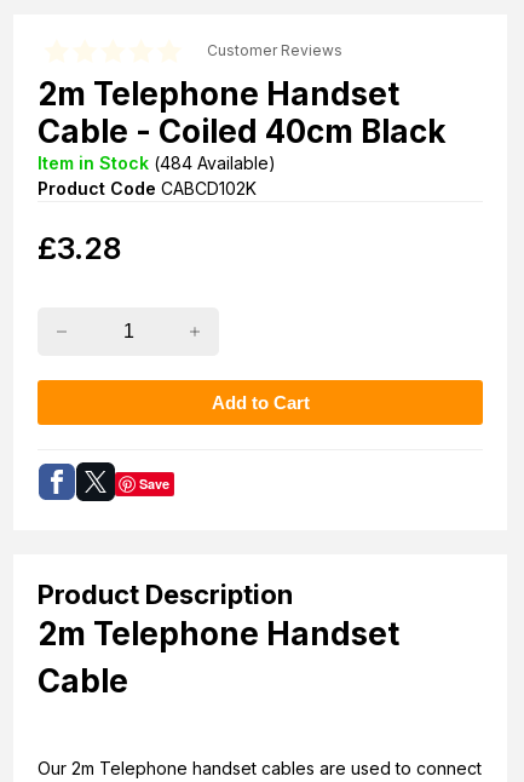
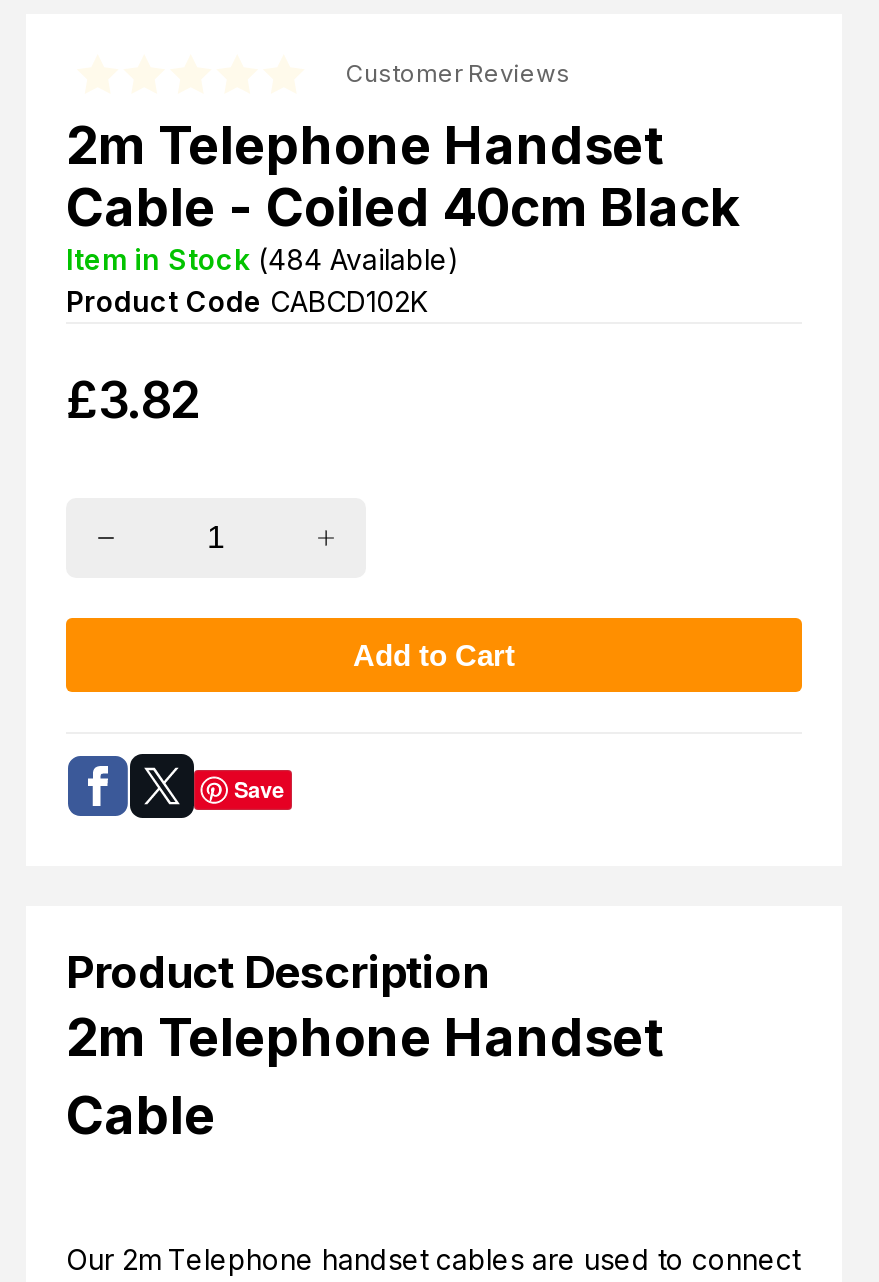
- £3.28
+ £3.82
